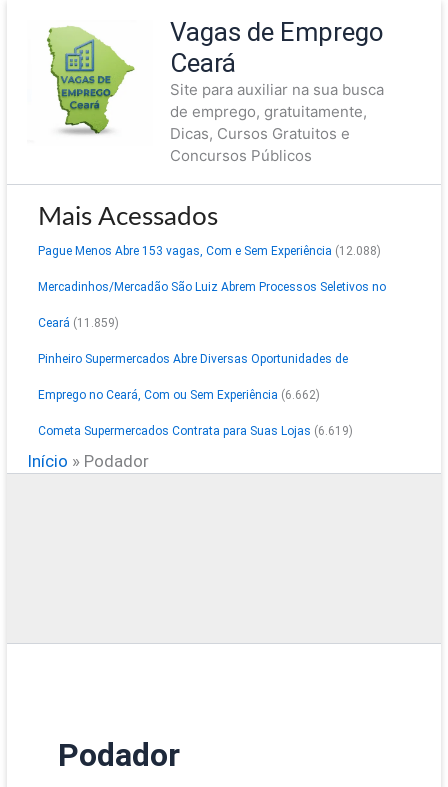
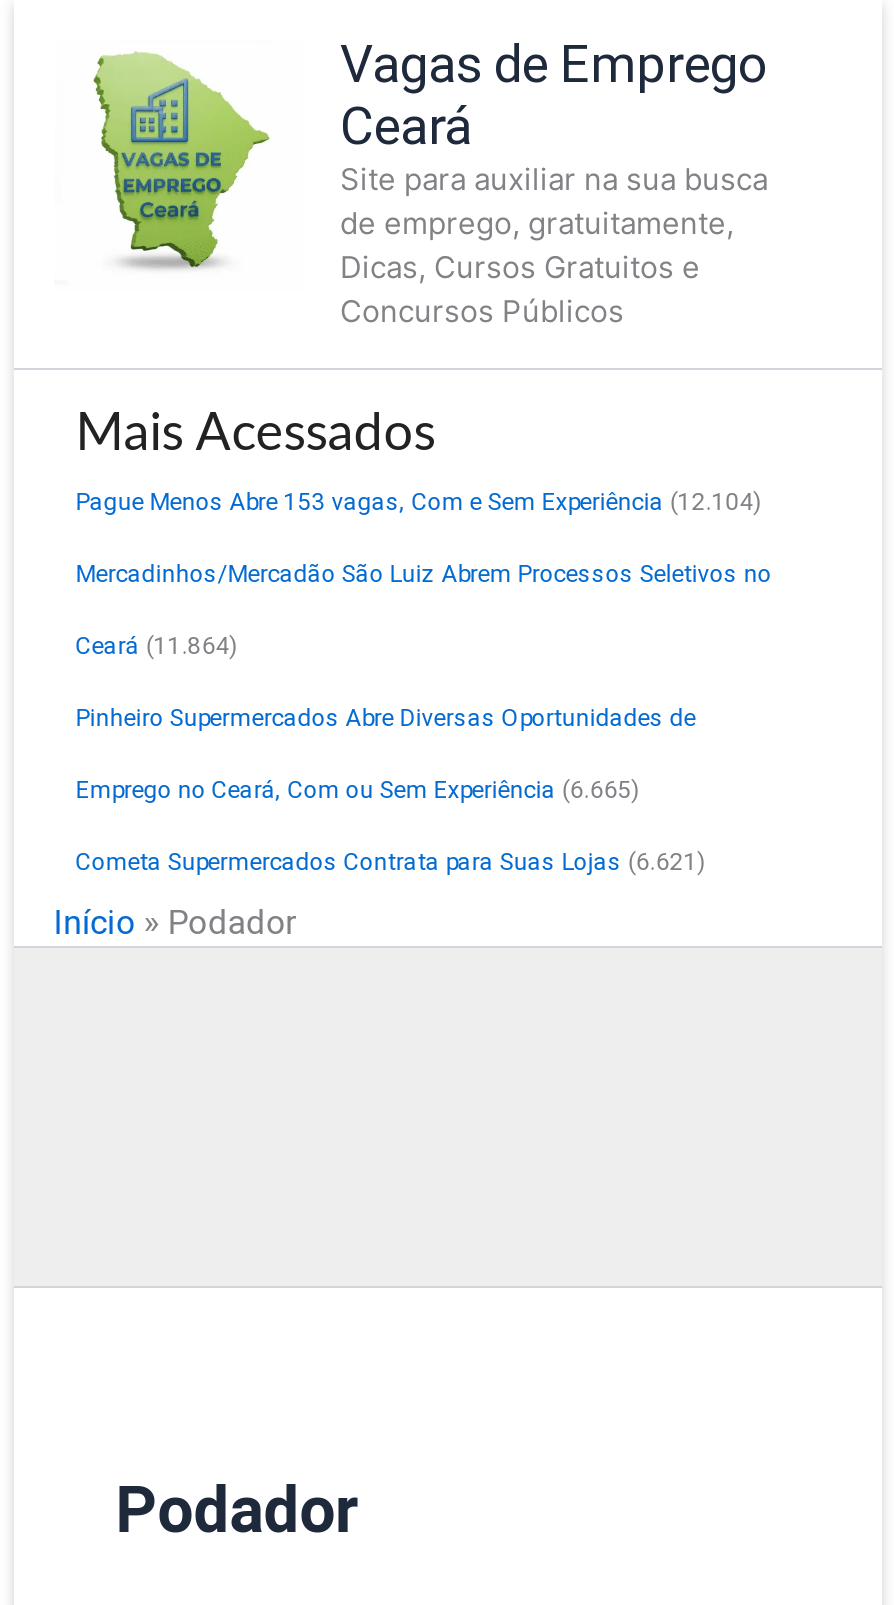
- Pague Menos Abre 153 vagas, Com e Sem Experiência (12.088)
+ Pague Menos Abre 153 vagas, Com e Sem Experiência (12.104)

- Ceará (11.859)
+ Ceará (11.864)

- Emprego no Ceará, Com ou Sem Experiência (6.662)
+ Emprego no Ceará, Com ou Sem Experiência (6.665)

- Cometa Supermercados Contrata para Suas Lojas (6.619)
+ Cometa Supermercados Contrata para Suas Lojas (6.621)
